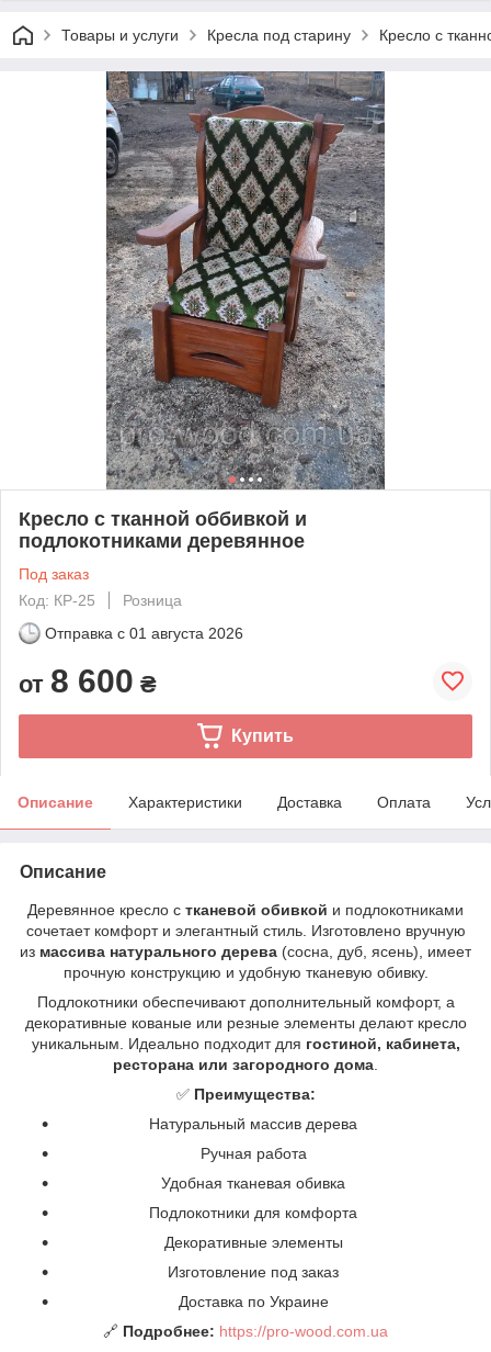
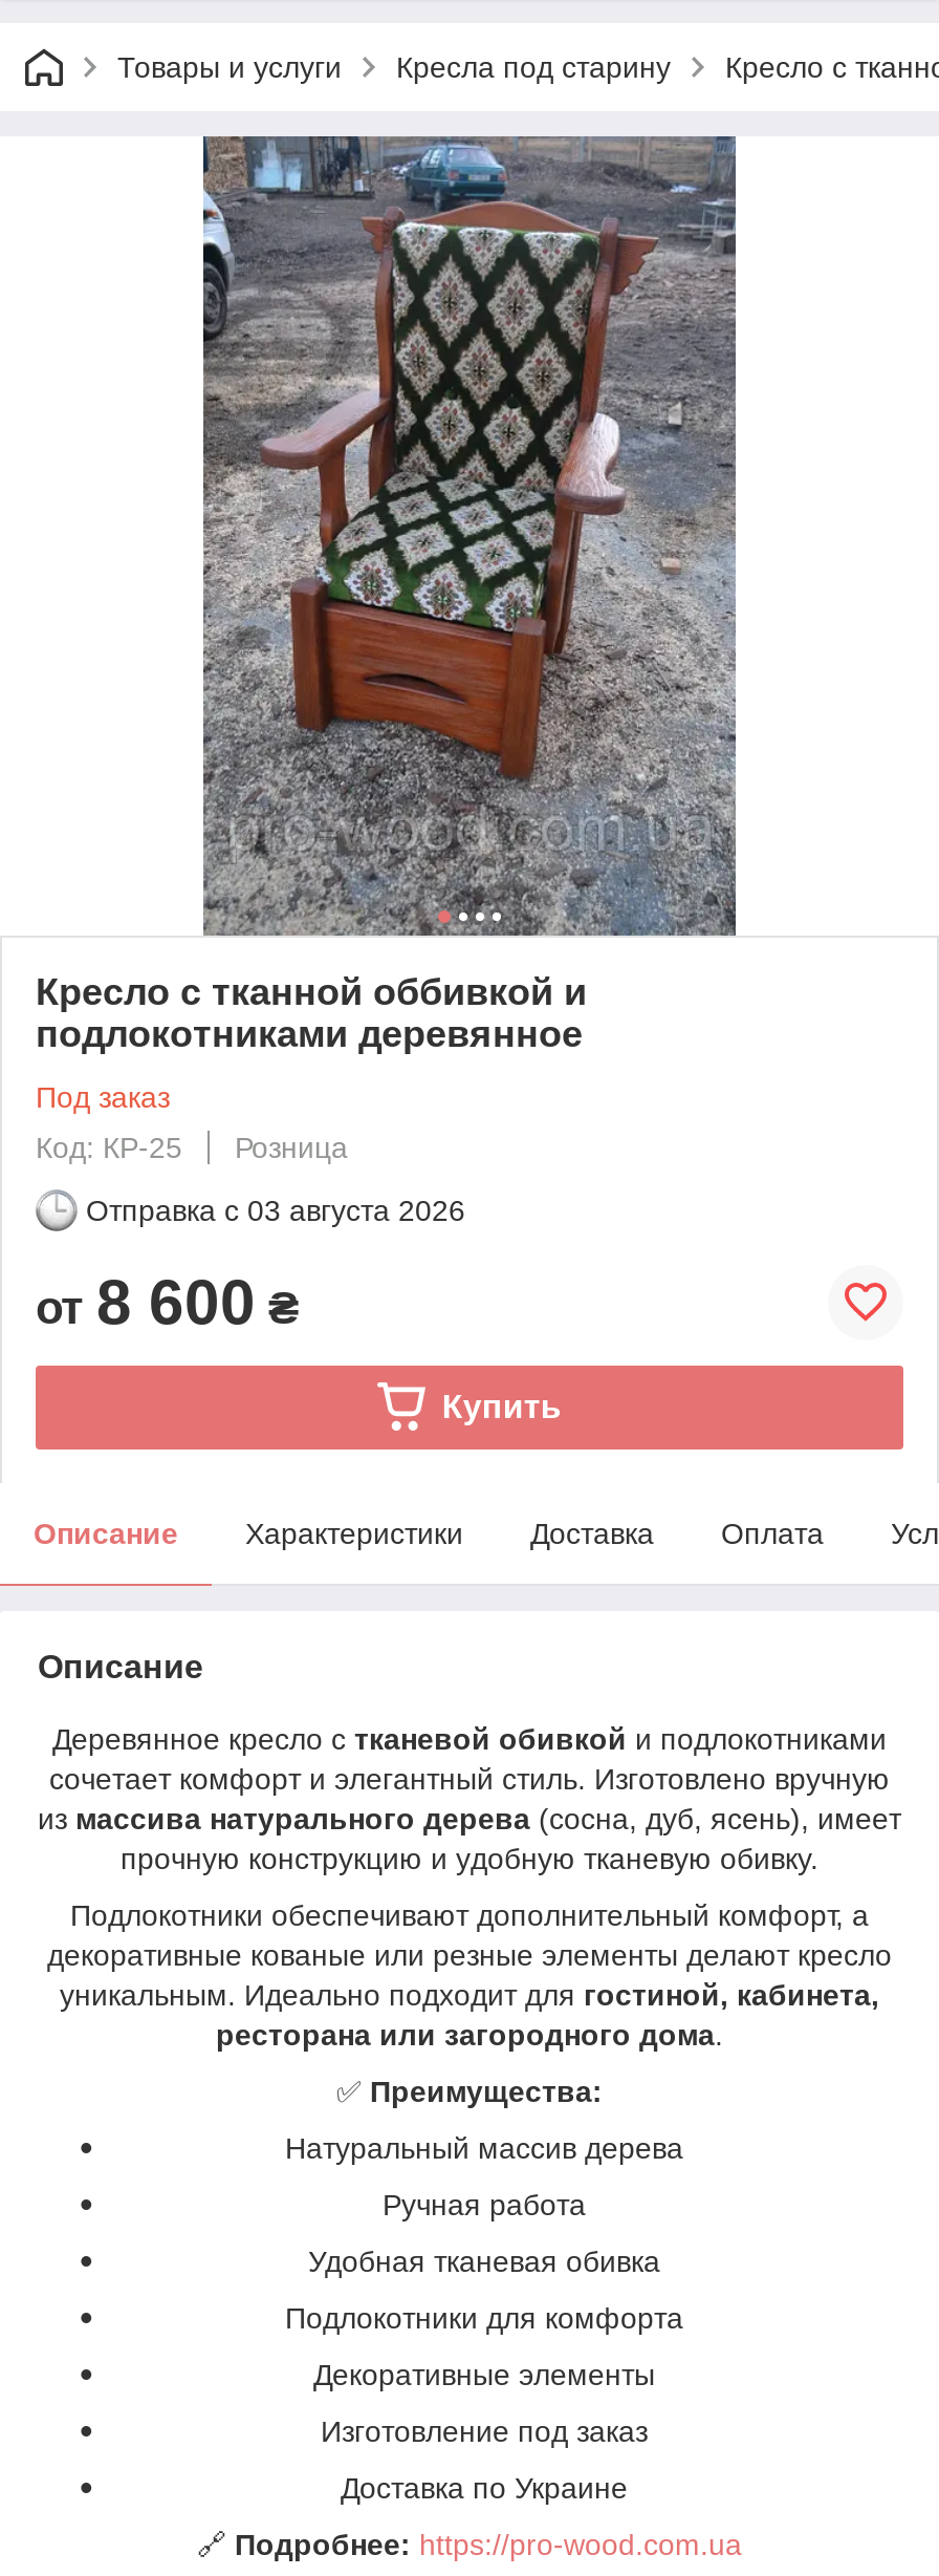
- Отправка с 01 августа 2026
+ Отправка с 03 августа 2026
